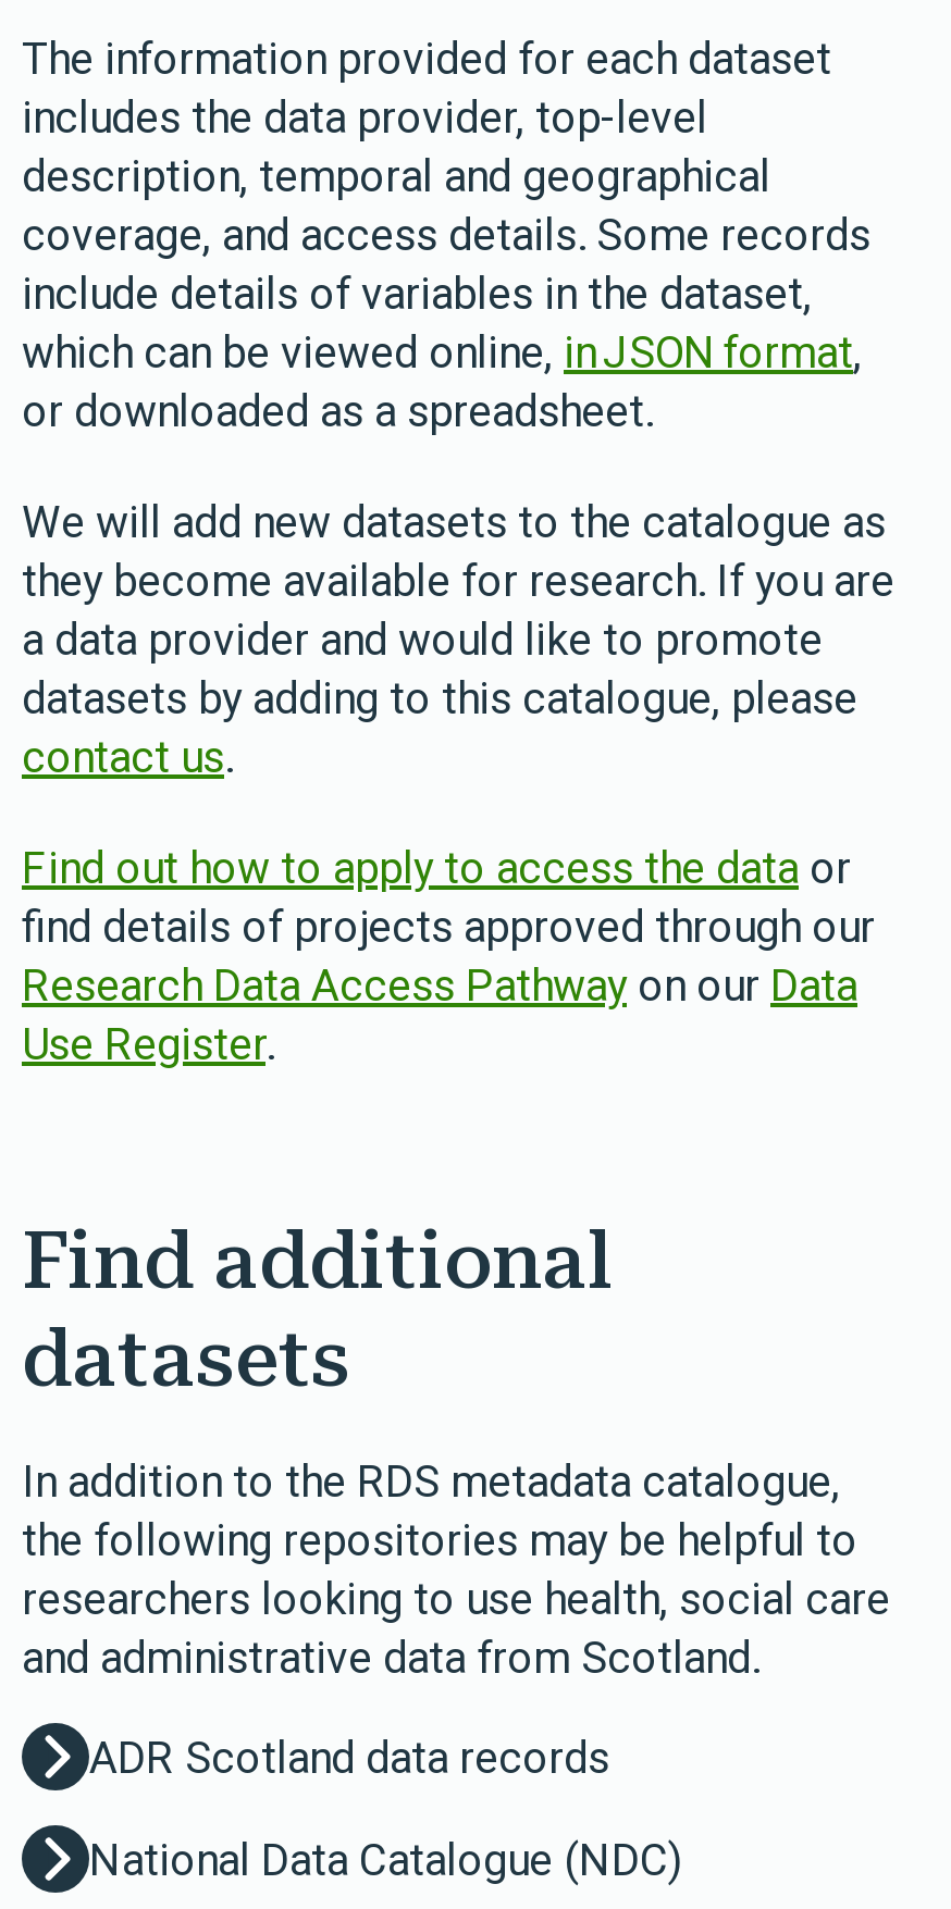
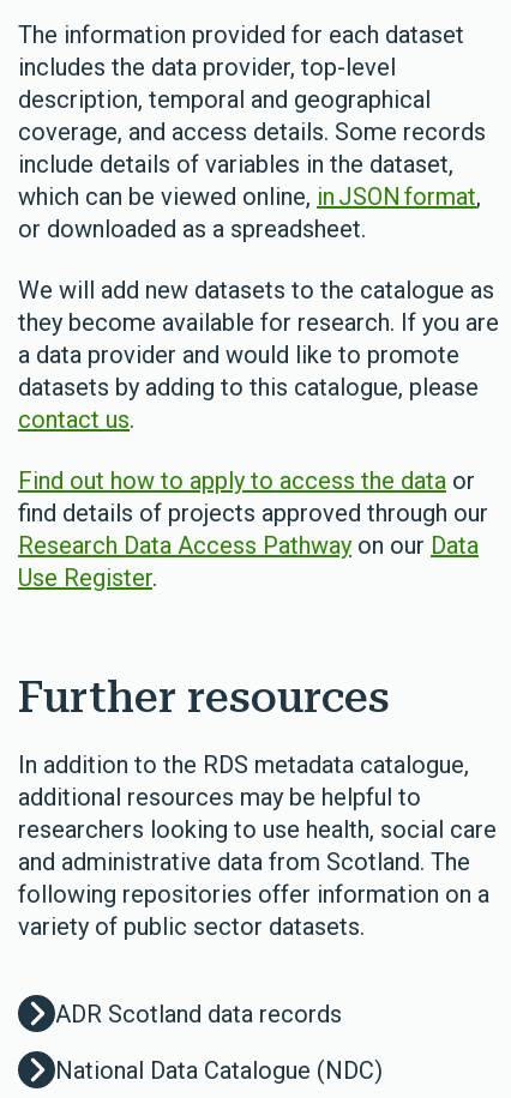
- Find additional
- datasets
+ Further resources

moved up: In addition to the RDS metadata catalogue,

- the following repositories may be helpful to
+ additional resources may be helpful to

moved up: researchers looking to use health, social care

- and administrative data from Scotland.
+ and administrative data from Scotland. The
+ following repositories offer information on a
+ variety of public sector datasets.
